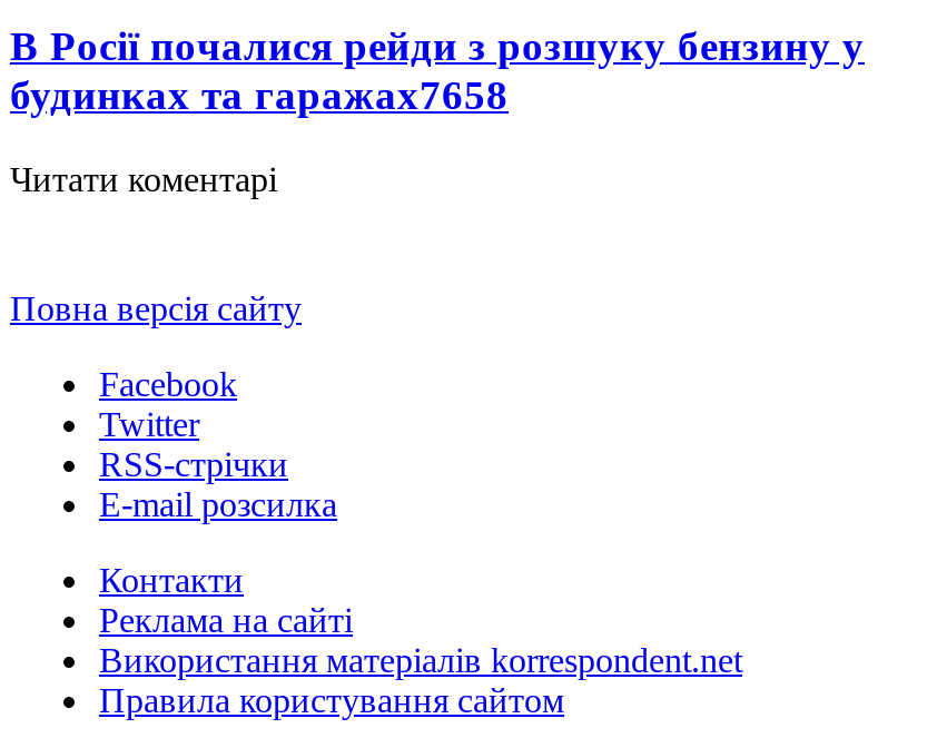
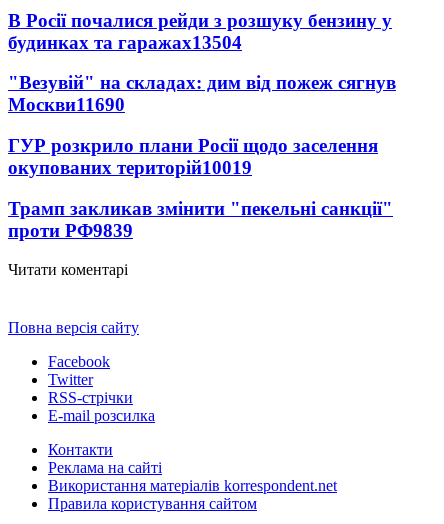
- будинках та гаражах7658
+ будинках та гаражах13504
+ "Везувій" на складах: дим від пожеж сягнув
+ Москви11690
+ ГУР розкрило плани Росії щодо заселення
+ окупованих територій10019
+ Трамп закликав змінити "пекельні санкції"
+ проти РФ9839
